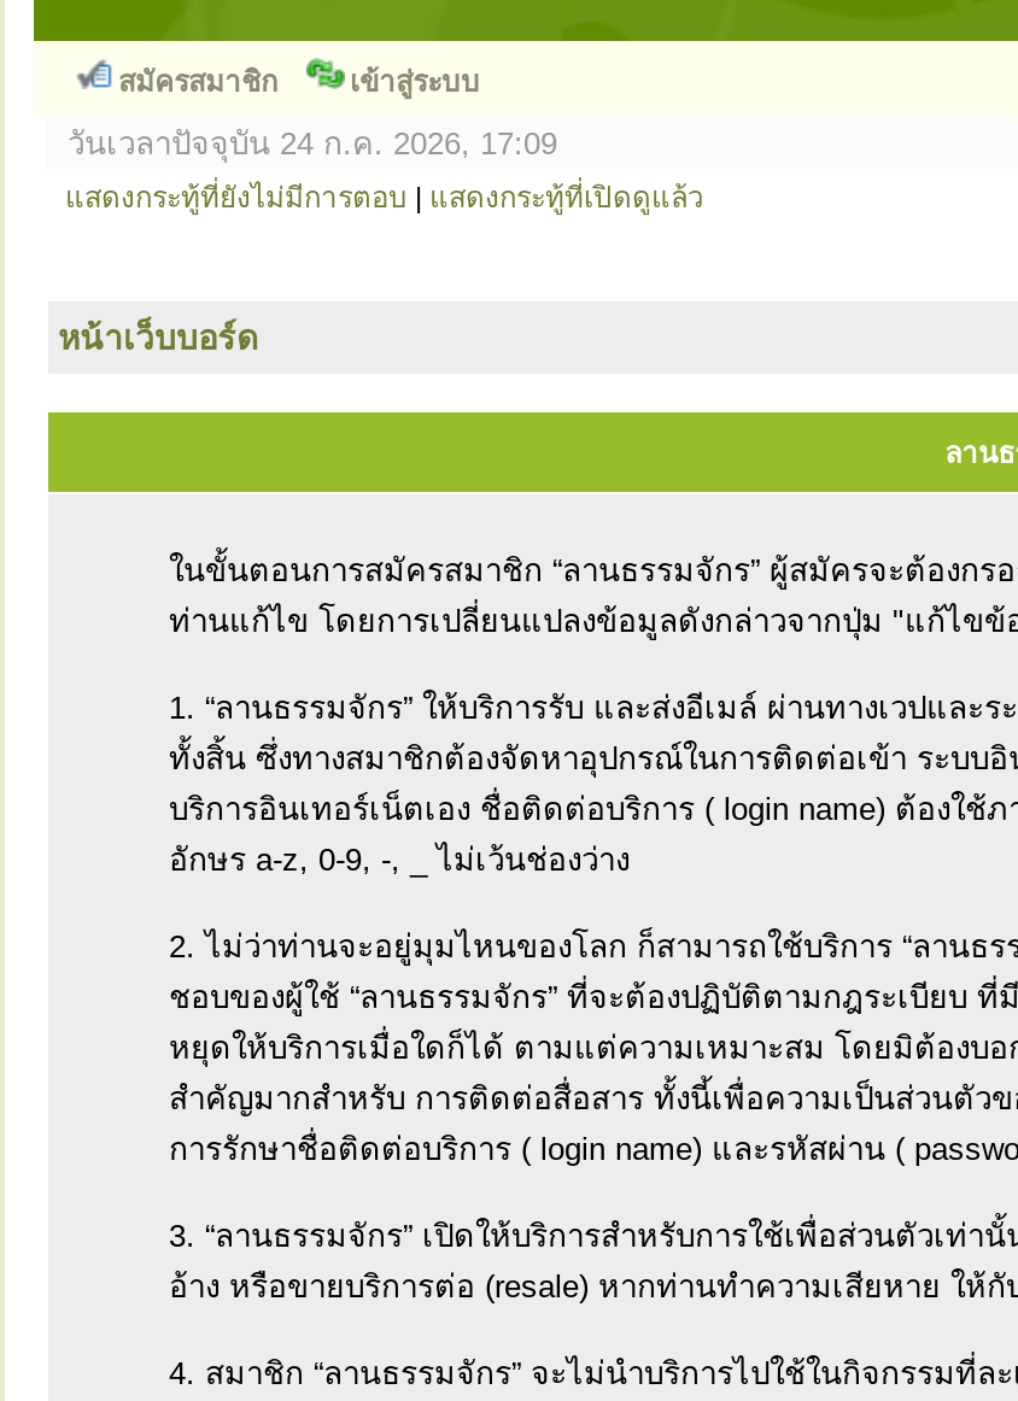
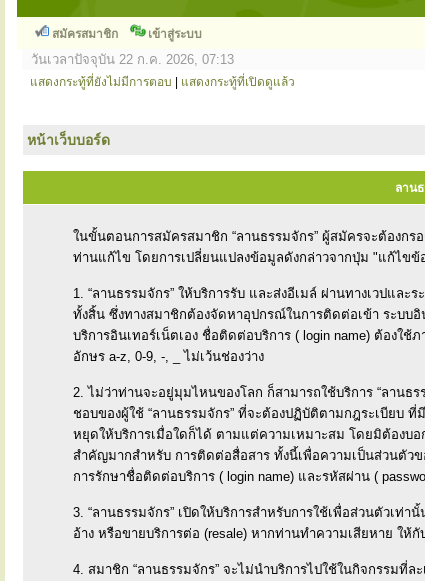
- วันเวลาปัจจุบัน 24 ก.ค. 2026, 17:09
+ วันเวลาปัจจุบัน 22 ก.ค. 2026, 07:13
